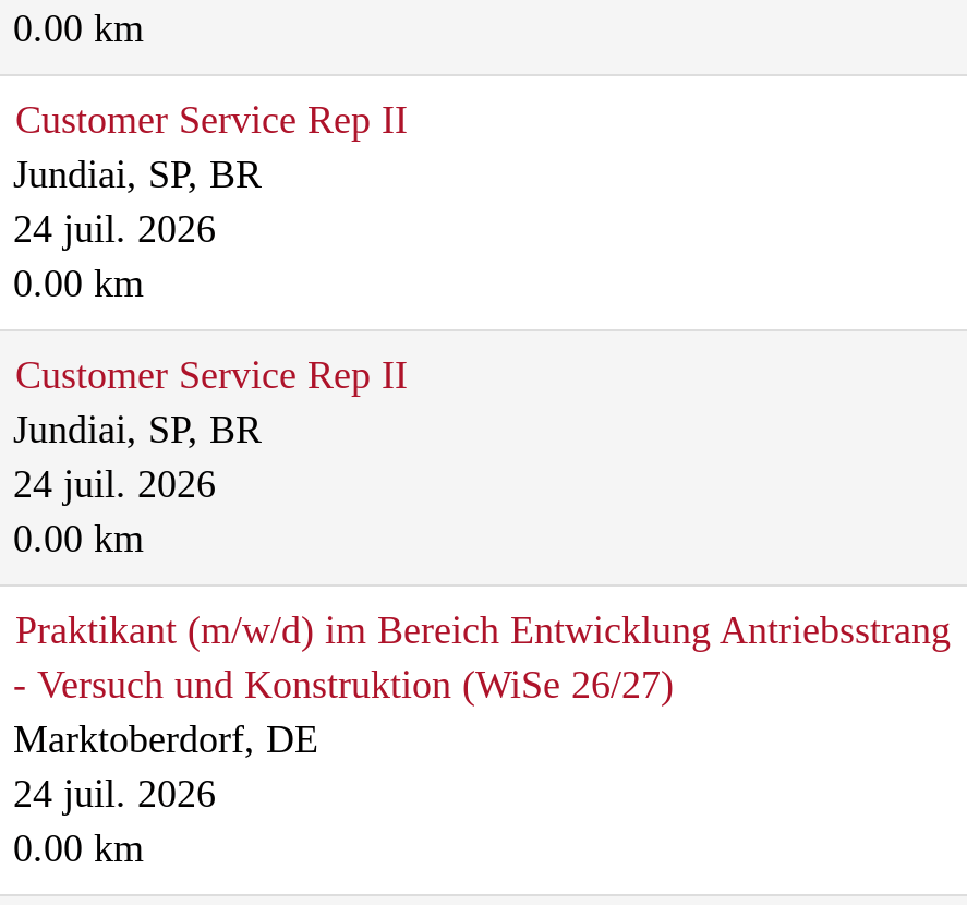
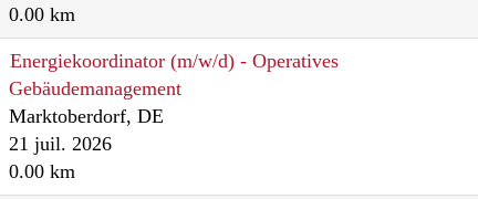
- Customer Service Rep II
- Jundiai, SP, BR
- 24 juil. 2026
- 0.00 km
- Customer Service Rep II
- Jundiai, SP, BR
- 24 juil. 2026
- 0.00 km
- Praktikant (m/w/d) im Bereich Entwicklung Antriebsstrang
- - Versuch und Konstruktion (WiSe 26/27)
+ Energiekoordinator (m/w/d) - Operatives
+ Gebäudemanagement

- 24 juil. 2026
+ 21 juil. 2026
